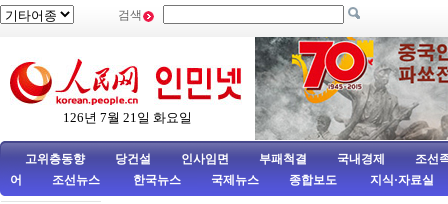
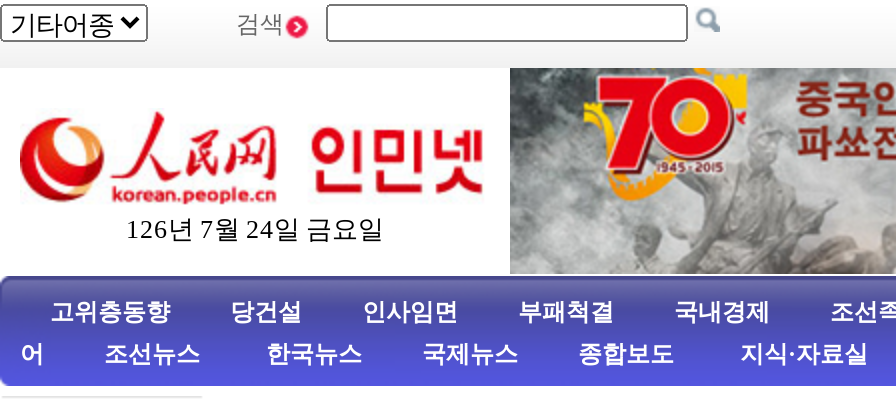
- 126년 7월 21일 화요일
+ 126년 7월 24일 금요일
